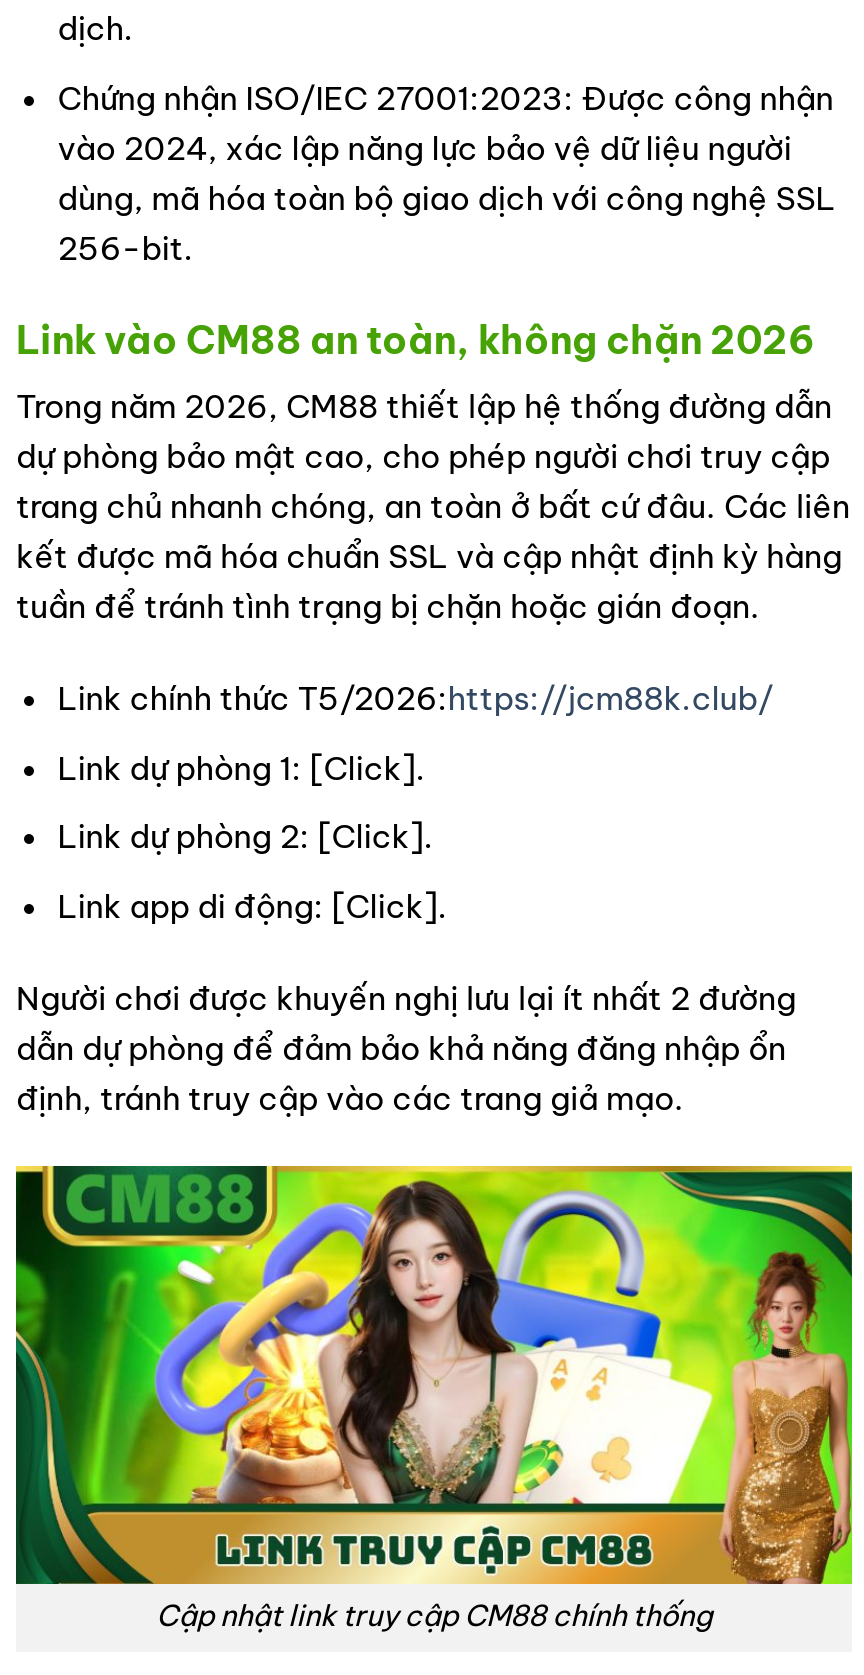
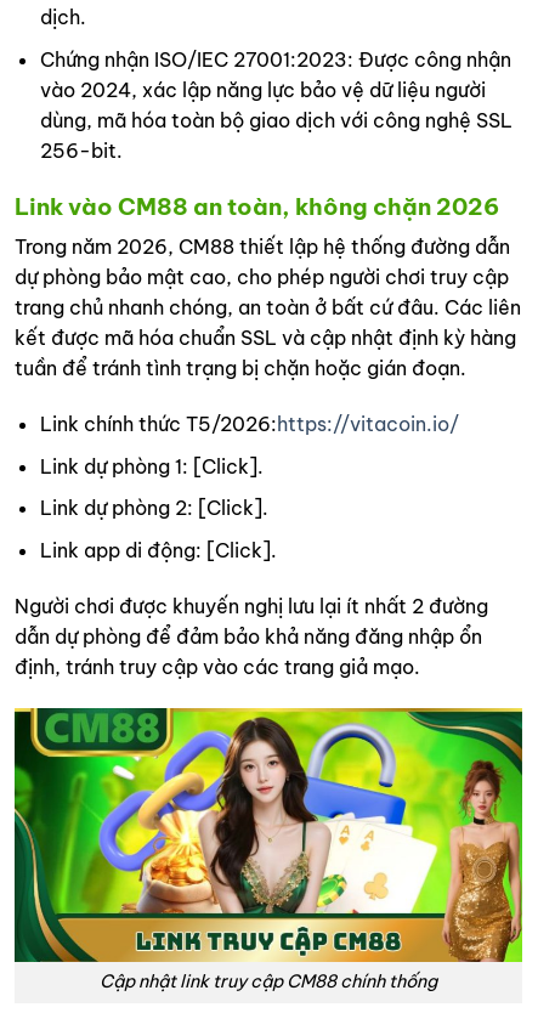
- Link chính thức T5/2026:https://jcm88k.club/
+ Link chính thức T5/2026:https://vitacoin.io/
